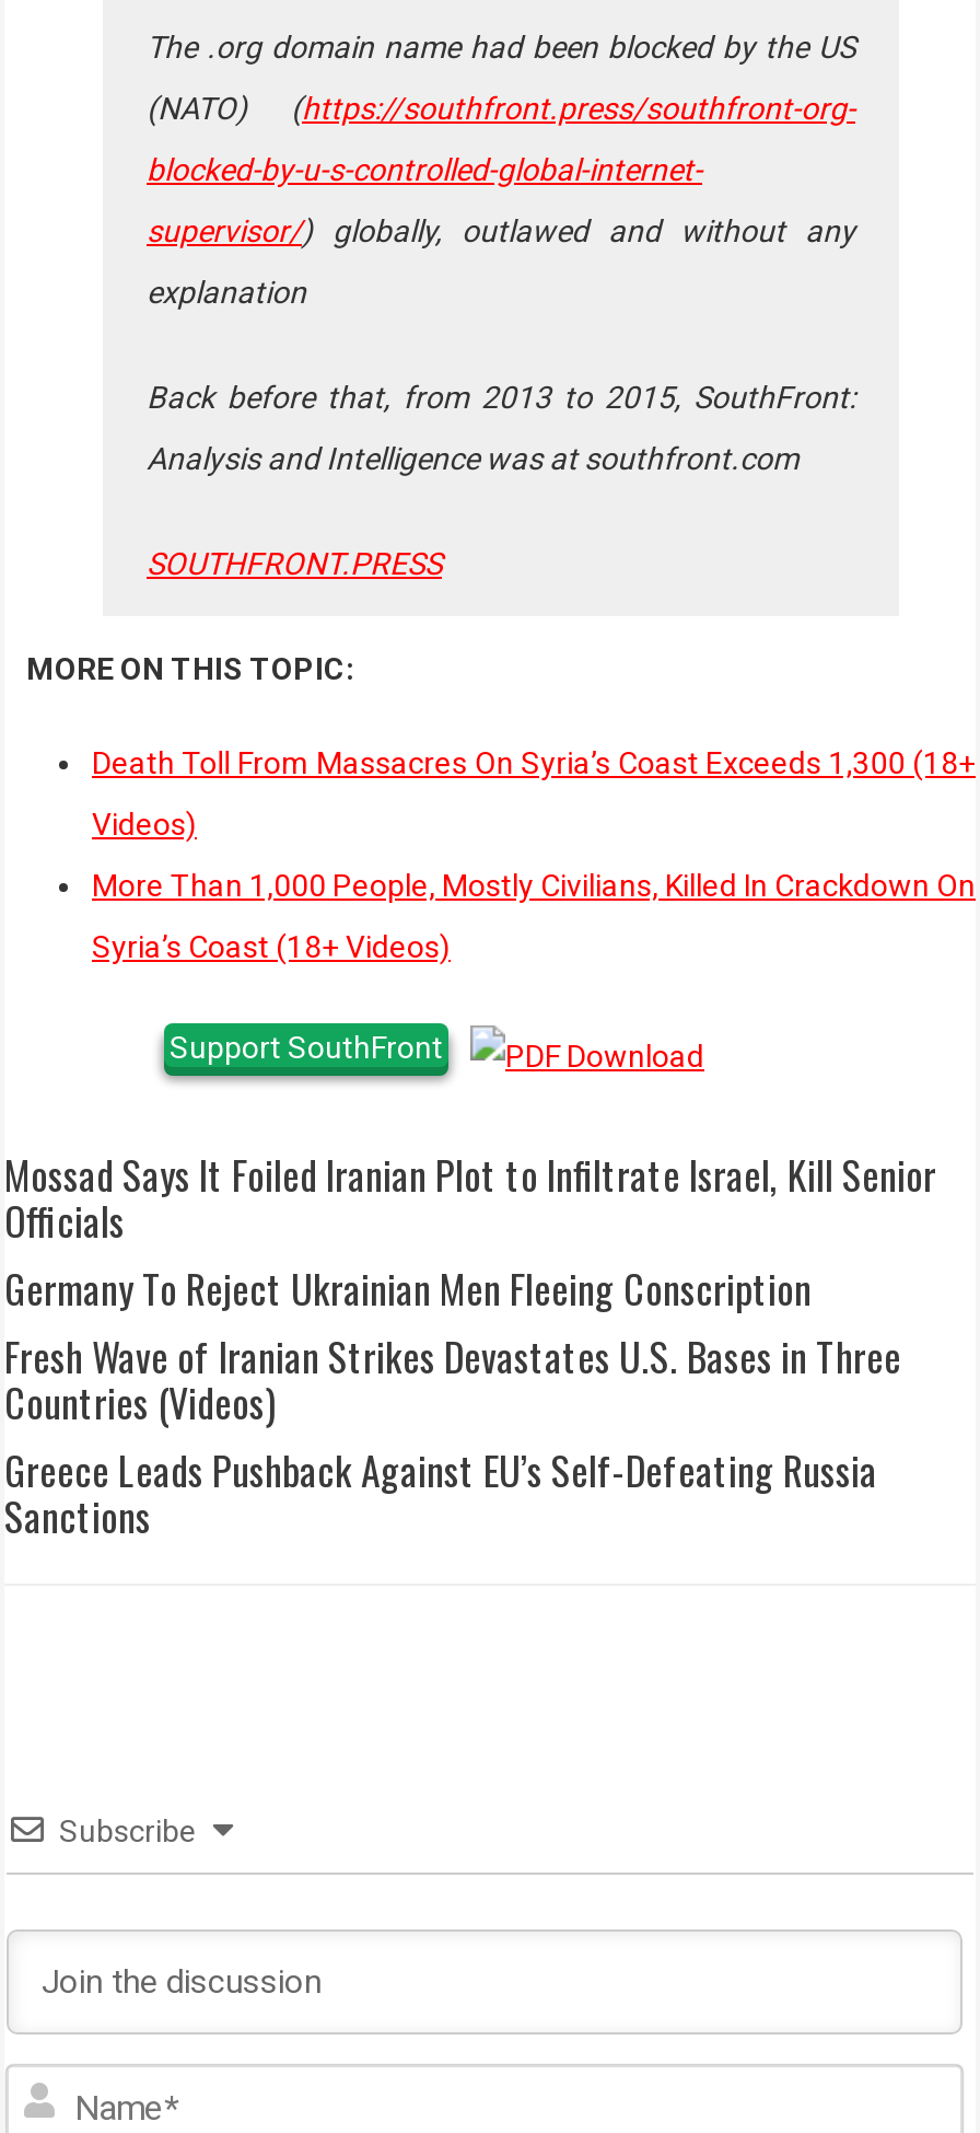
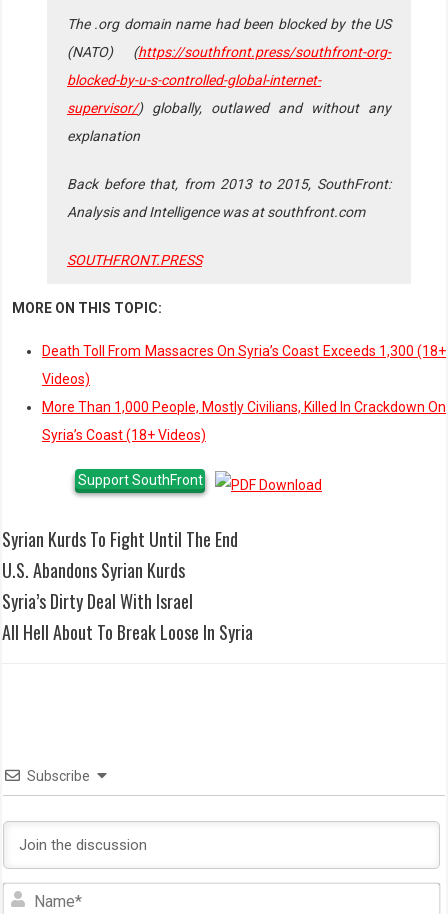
- Mossad Says It Foiled Iranian Plot to Infiltrate Israel, Kill Senior
- Officials
- Germany To Reject Ukrainian Men Fleeing Conscription
- Fresh Wave of Iranian Strikes Devastates U.S. Bases in Three
- Countries (Videos)
- Greece Leads Pushback Against EU’s Self-Defeating Russia
- Sanctions
+ Syrian Kurds To Fight Until The End
+ U.S. Abandons Syrian Kurds
+ Syria’s Dirty Deal With Israel
+ All Hell About To Break Loose In Syria
